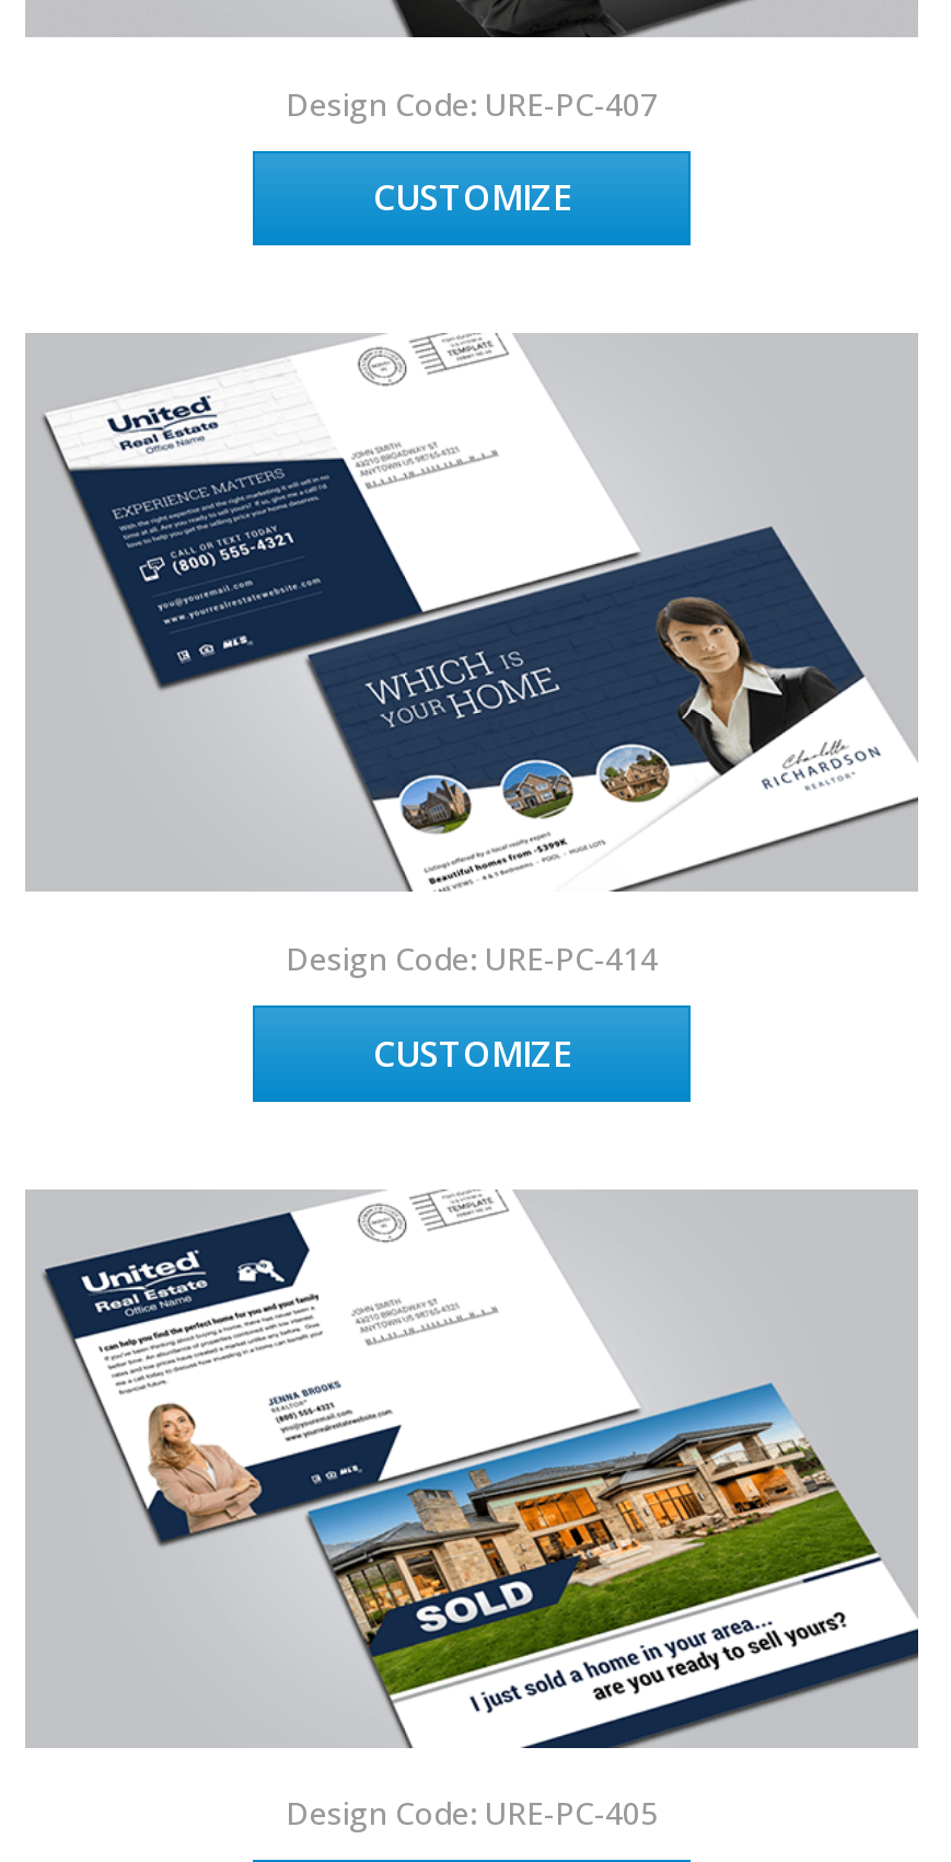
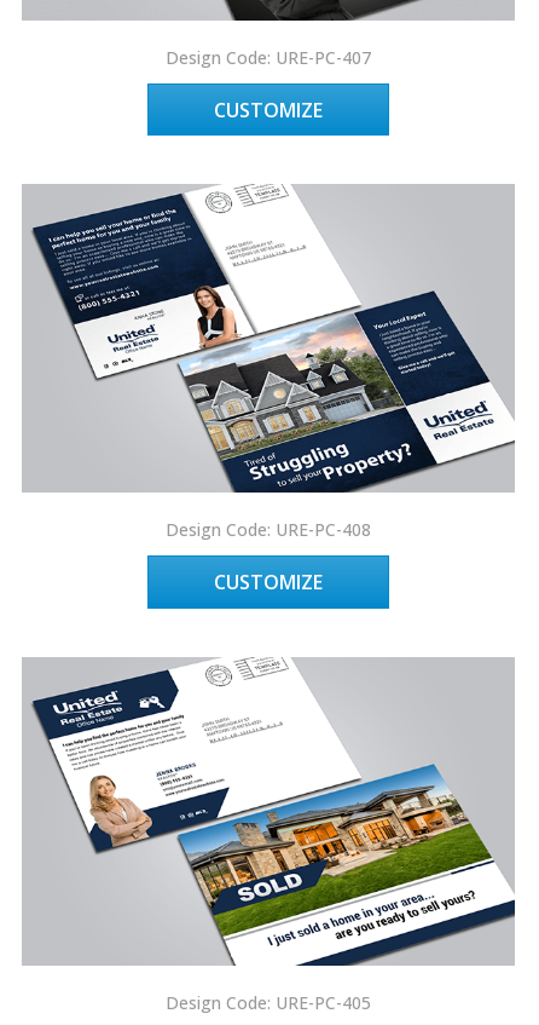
- [image]
- Design Code: URE-PC-414
+ [image]
+ Design Code: URE-PC-408
